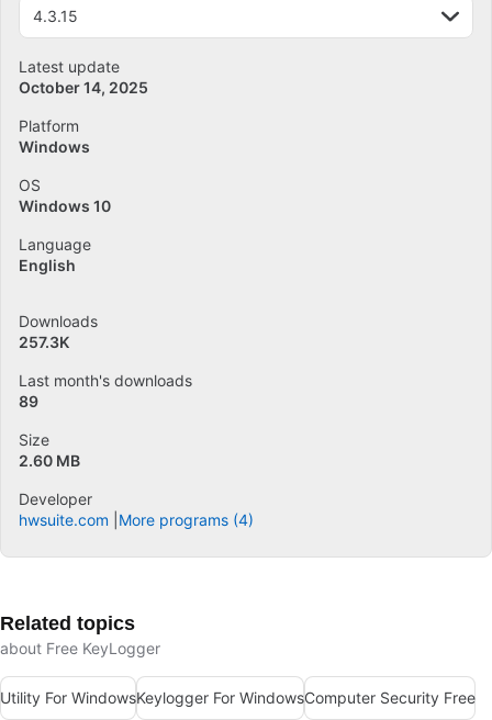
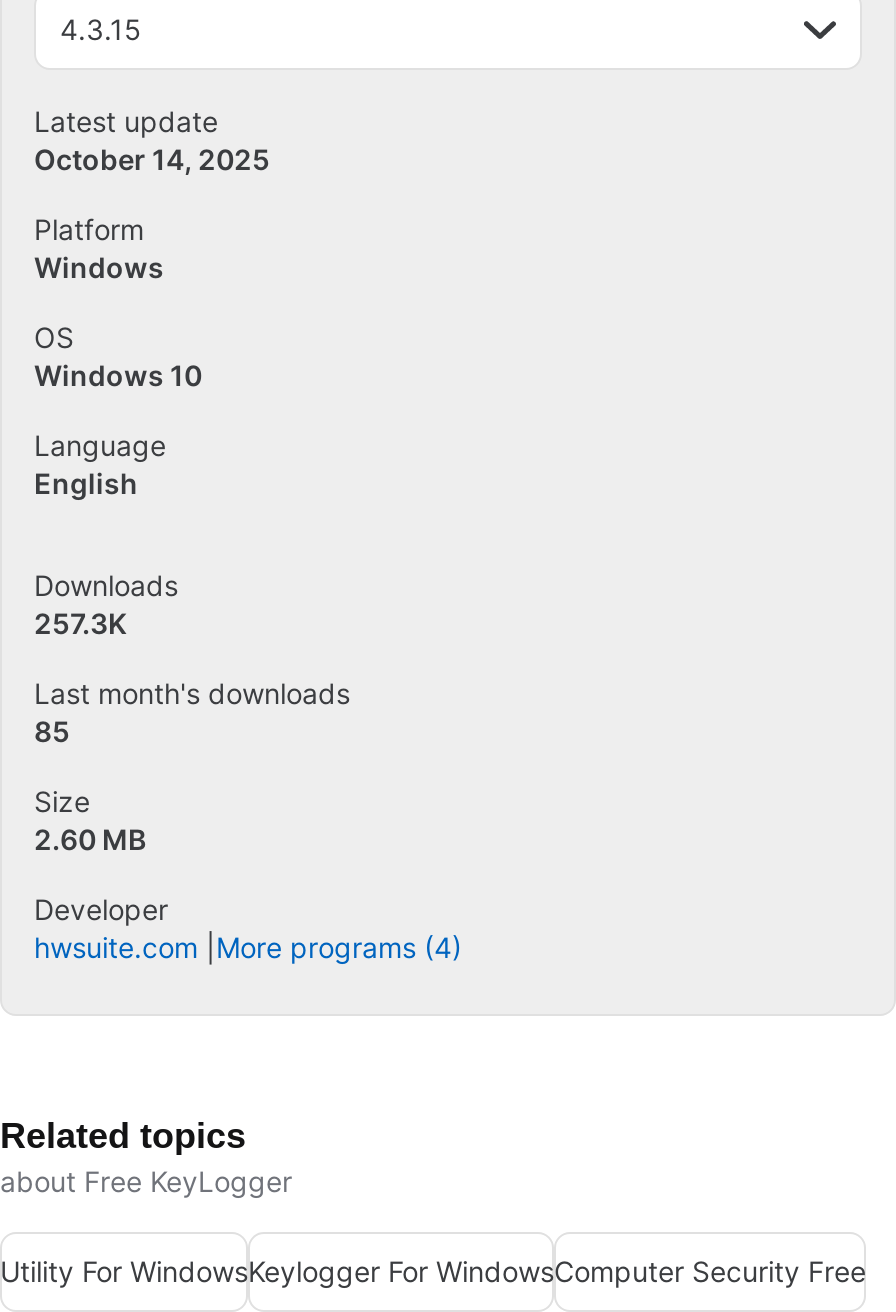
- 89
+ 85
